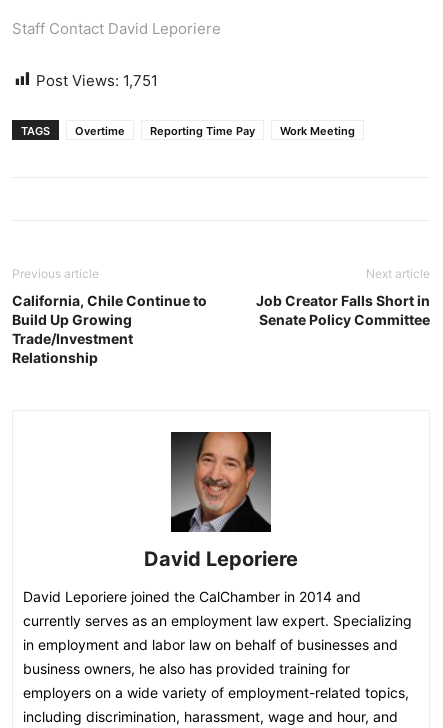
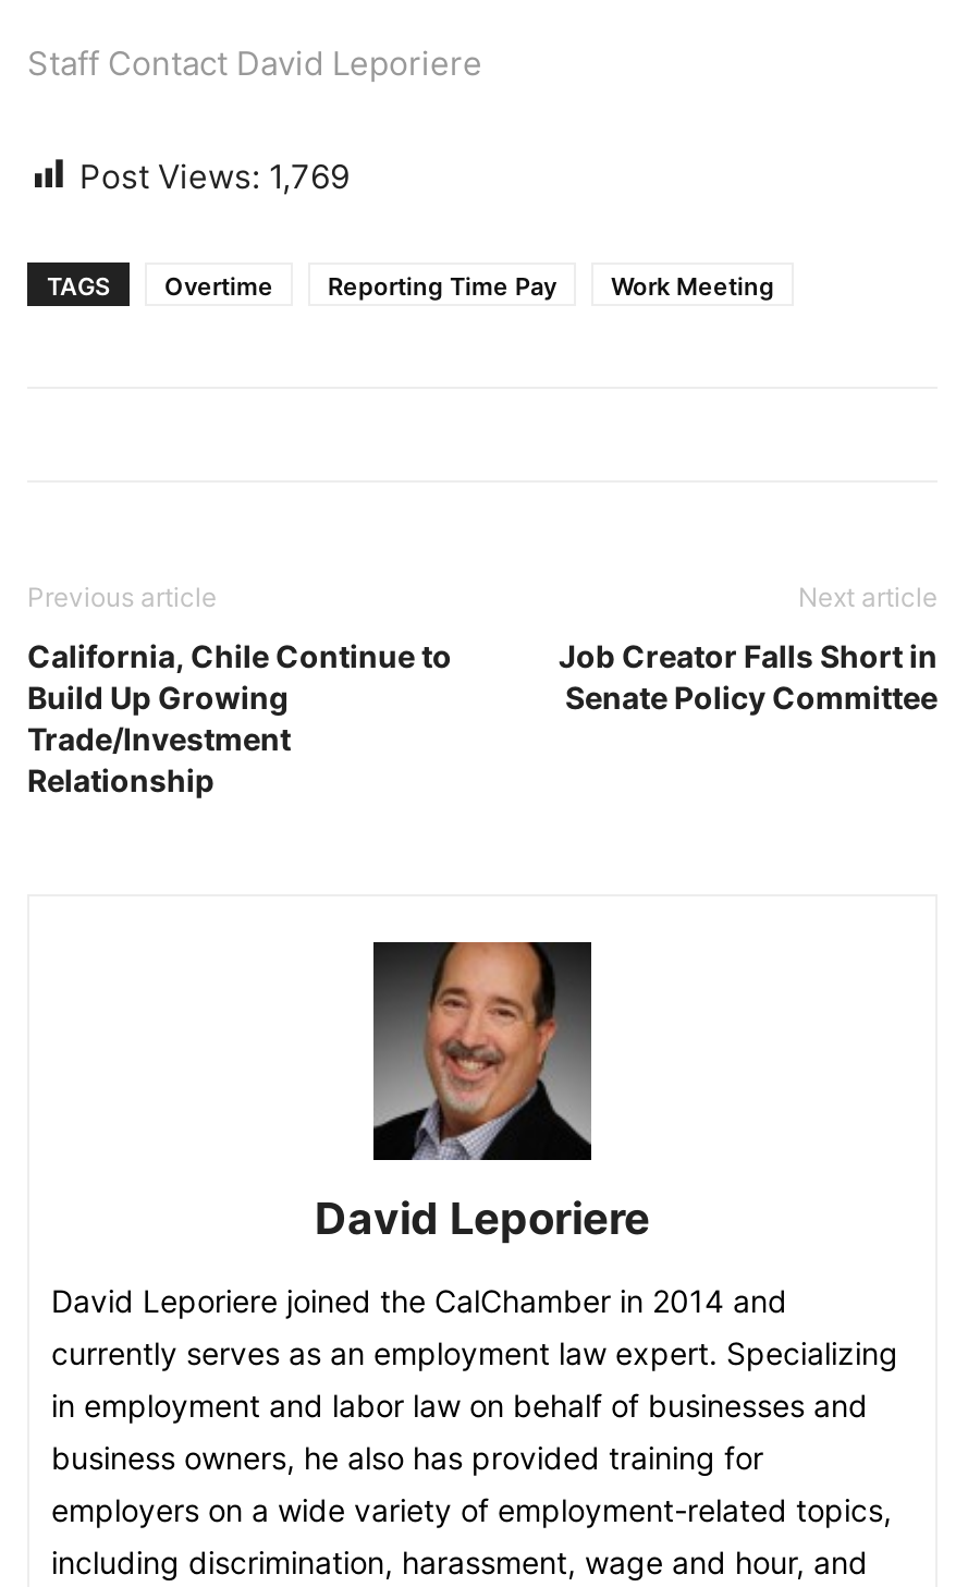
- Post Views: 1,751
+ Post Views: 1,769
